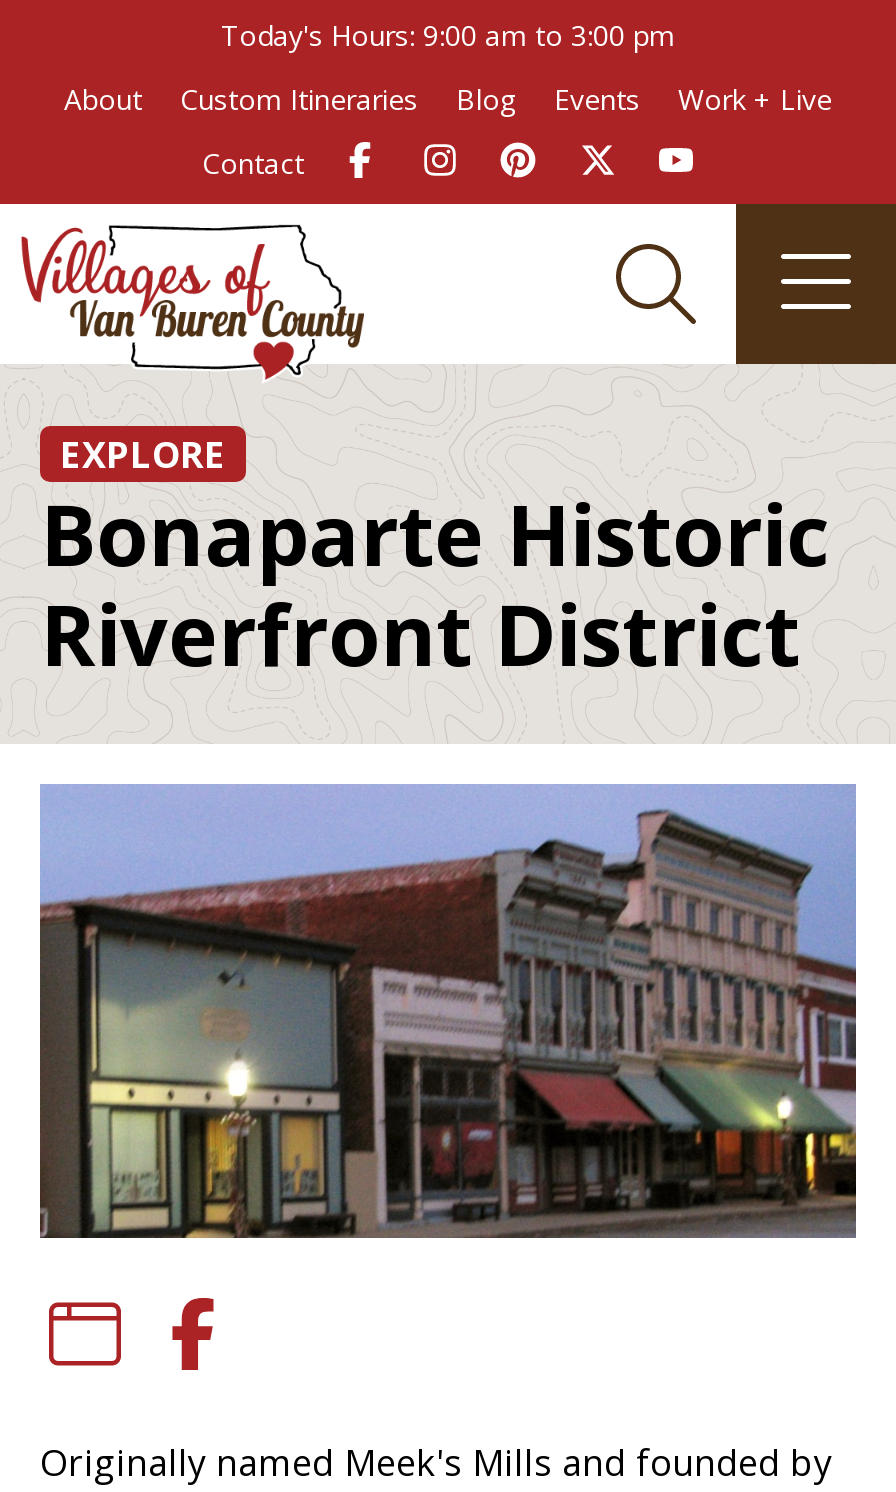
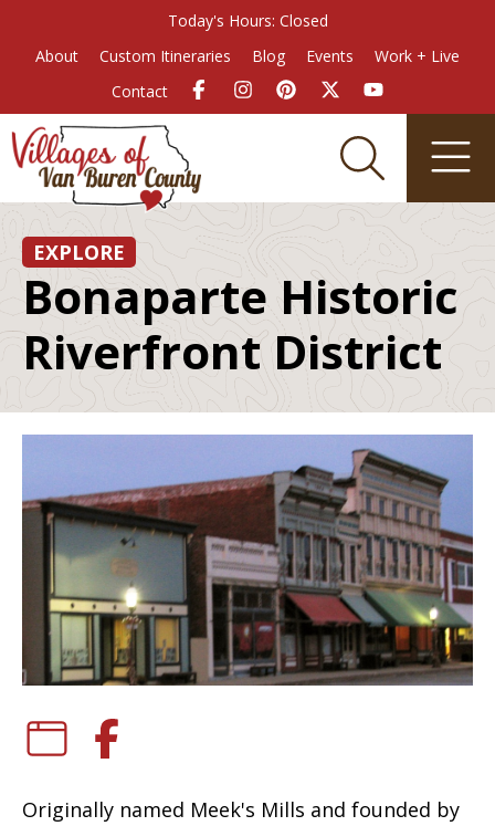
- Today's Hours: 9:00 am to 3:00 pm
+ Today's Hours: Closed
